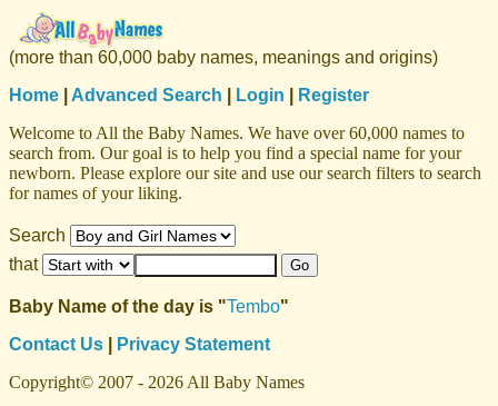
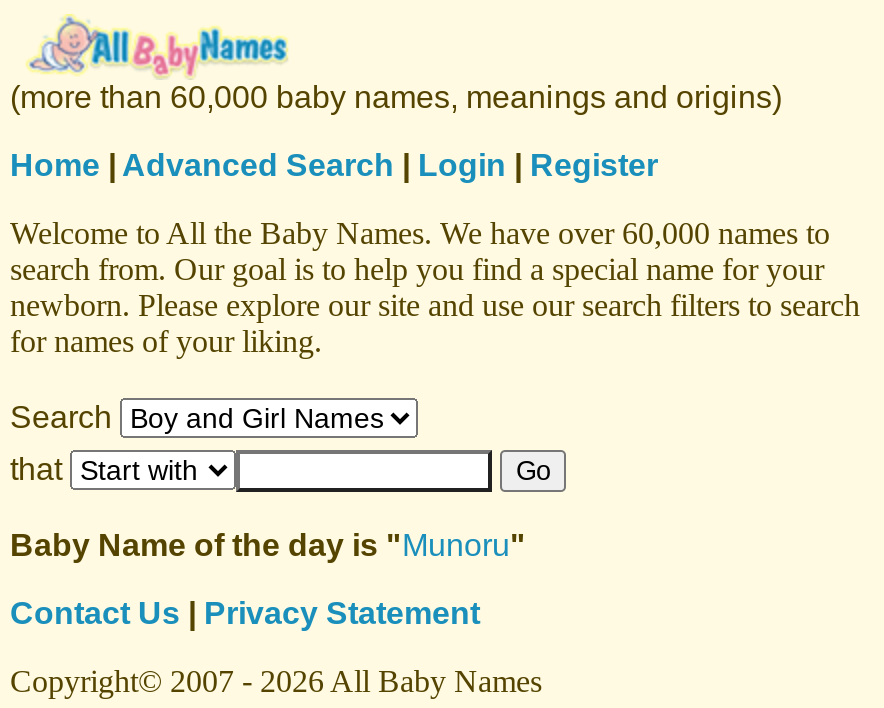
- Baby Name of the day is " Tembo"
+ Baby Name of the day is " Munoru"
